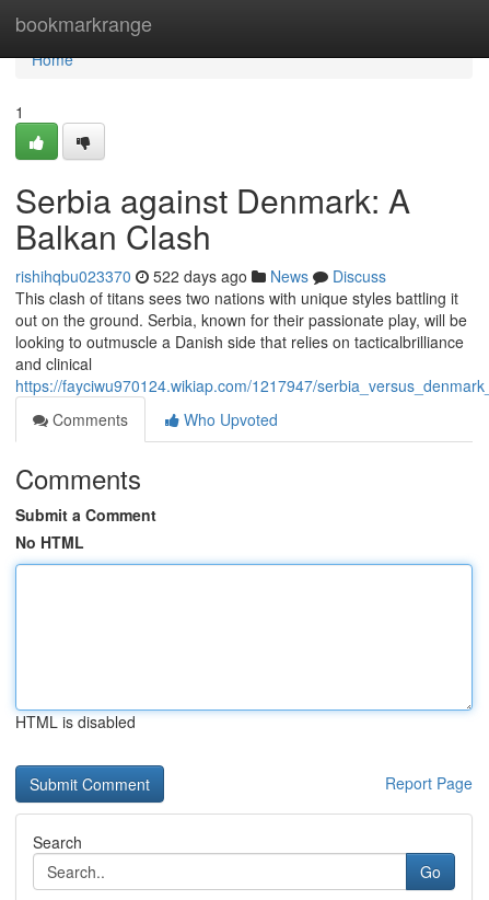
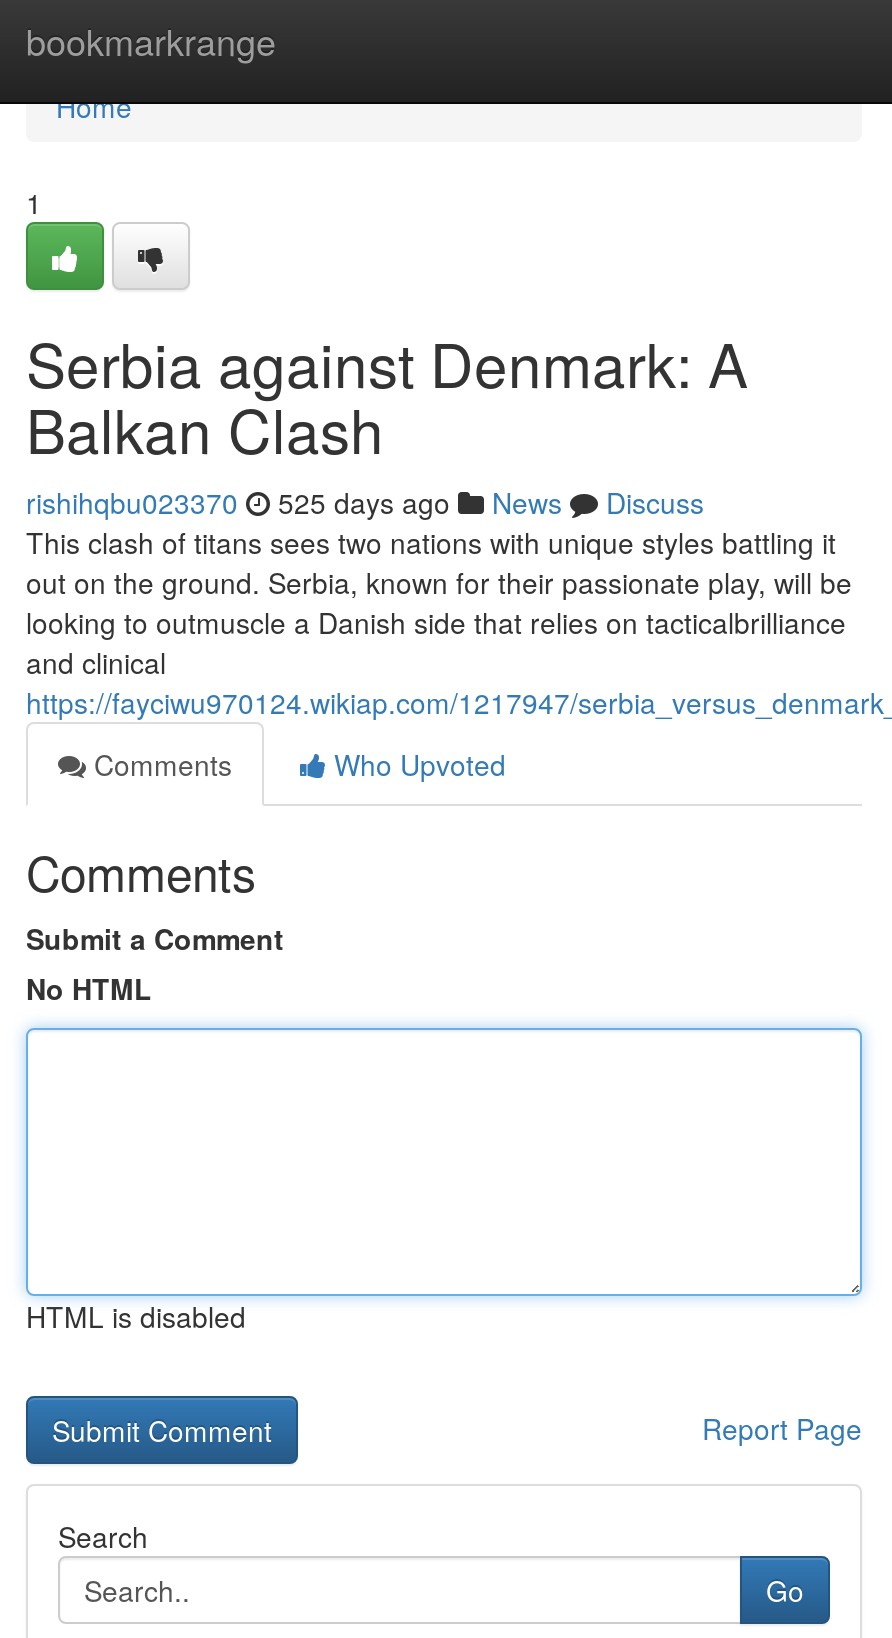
- rishihqbu023370 522 days ago News Discuss
+ rishihqbu023370 525 days ago News Discuss
